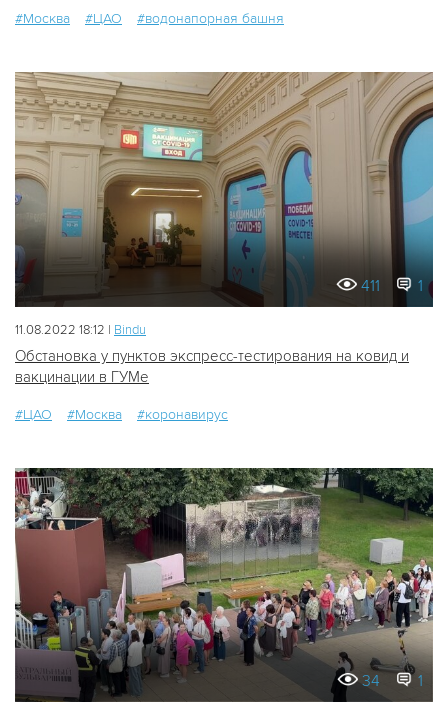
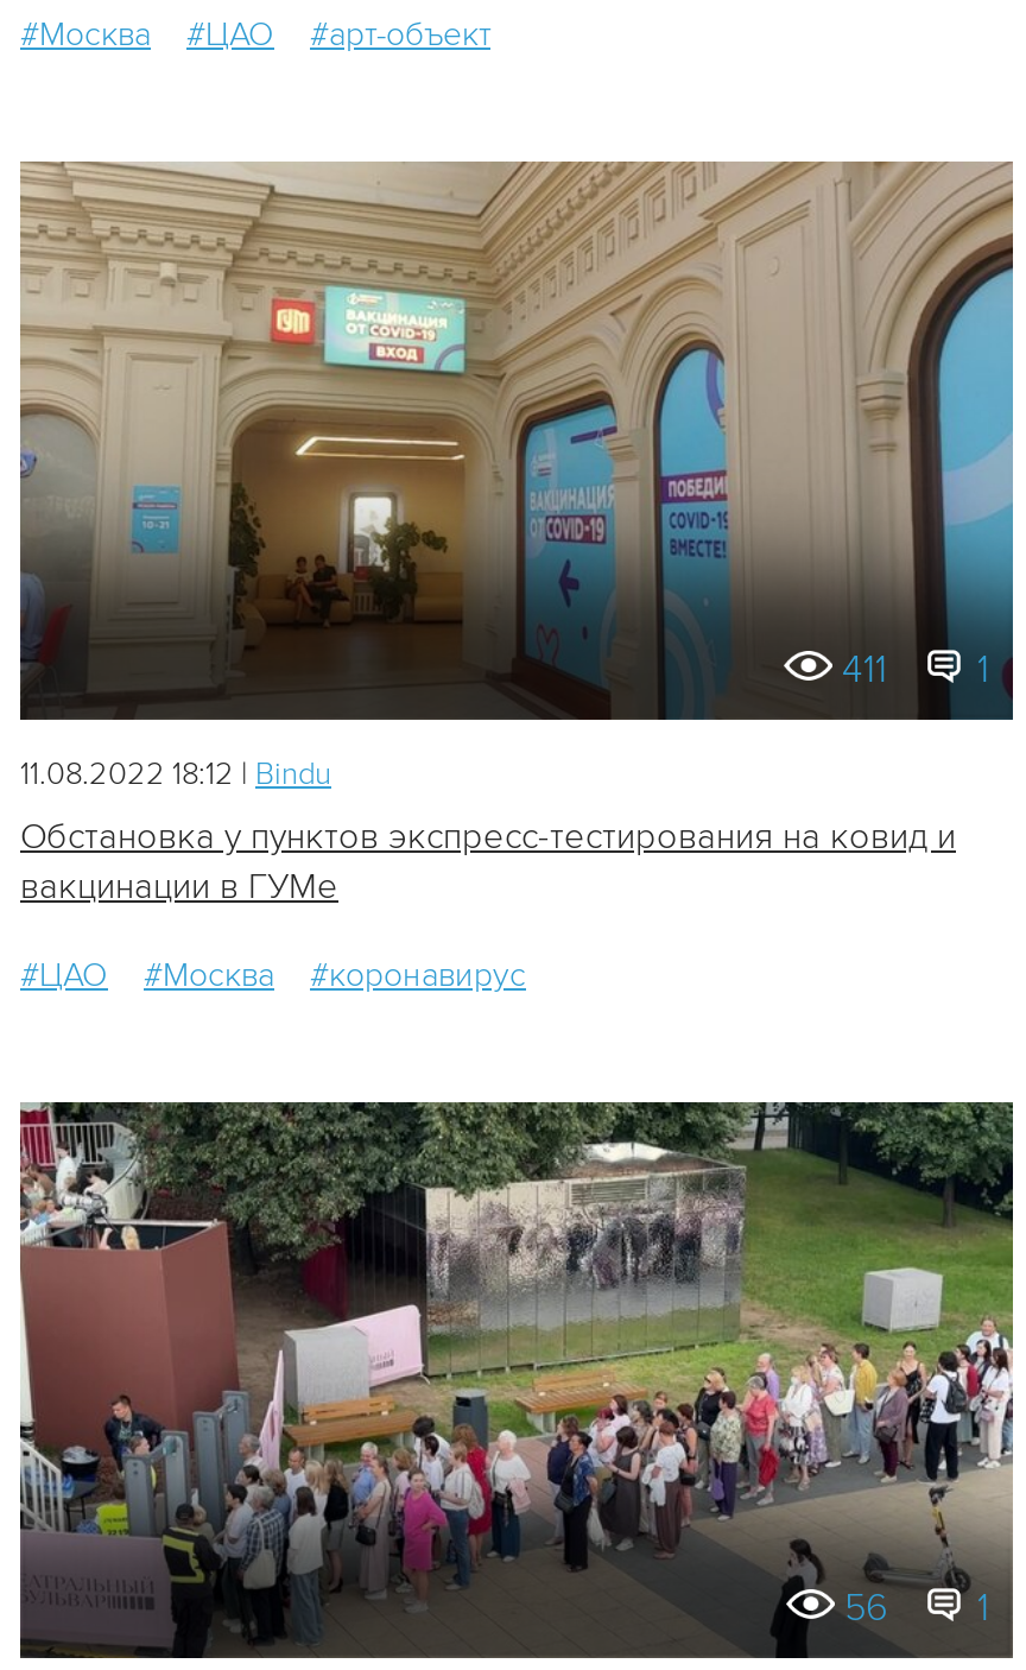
- #водонапорная башня
+ #арт-объект

- 34 1
+ 56 1
